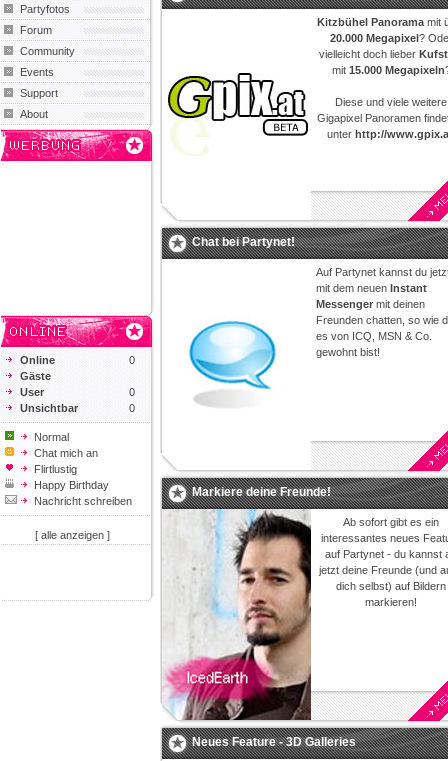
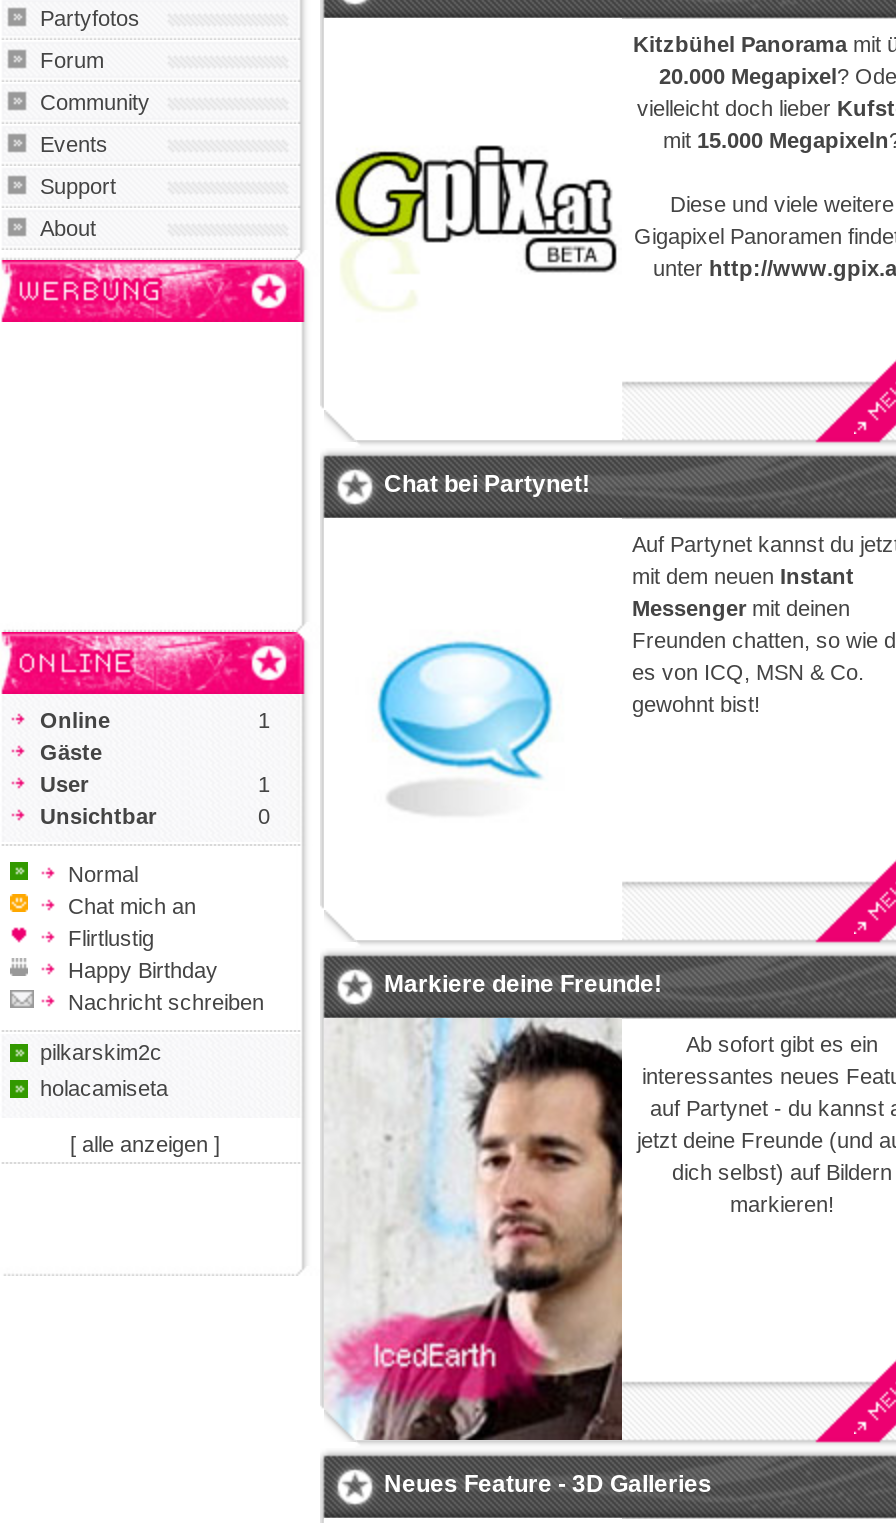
- 0
+ 1

- 0
+ 1

+ pilkarskim2c
+ holacamiseta

moved down: [ alle anzeigen ]
